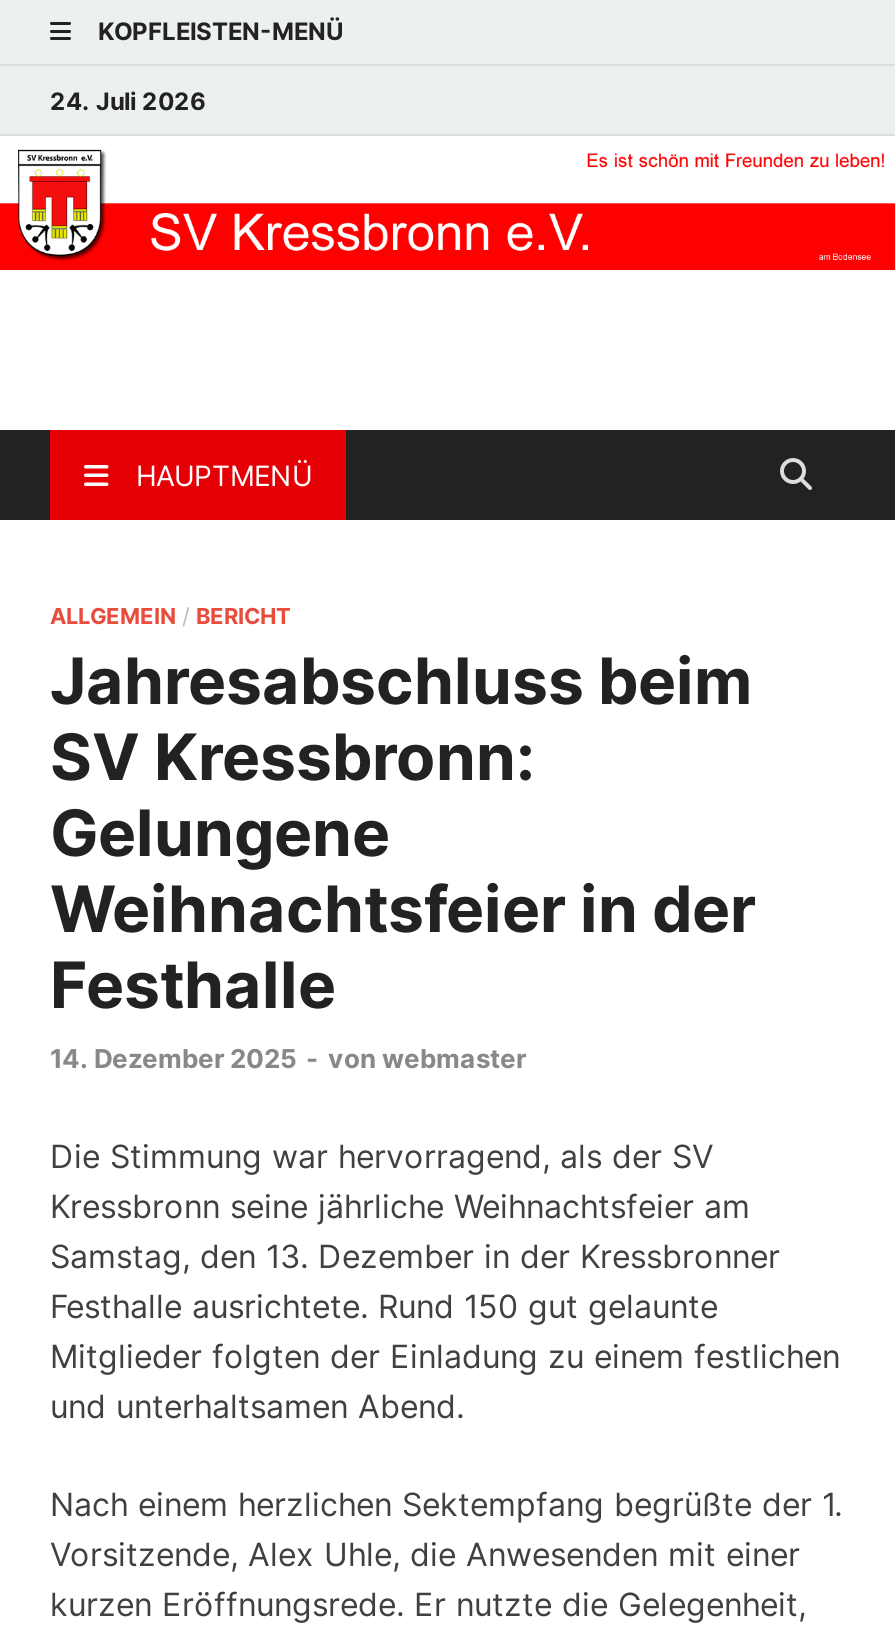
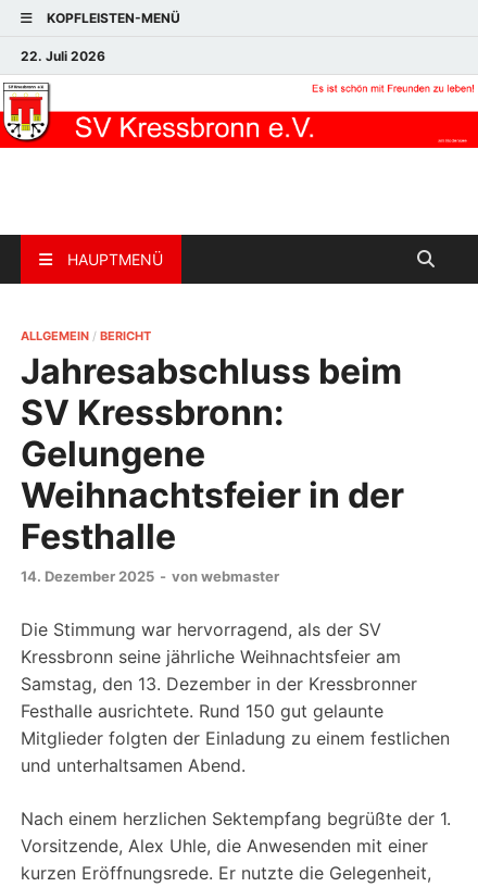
- 24. Juli 2026
+ 22. Juli 2026
